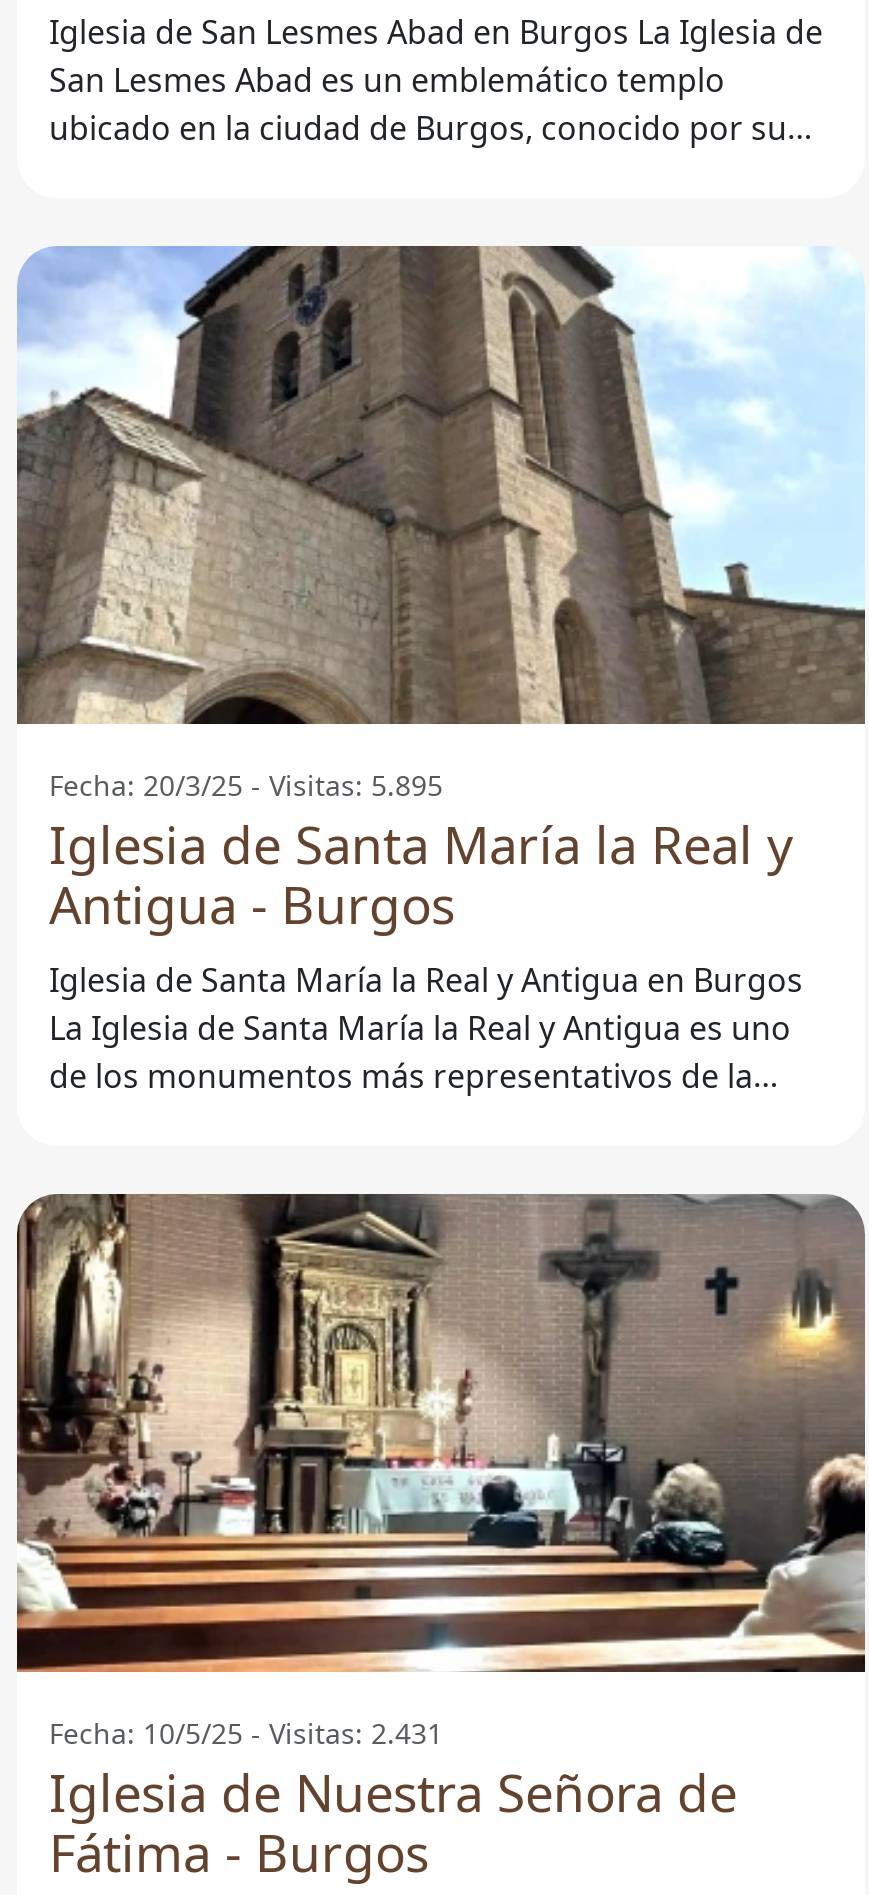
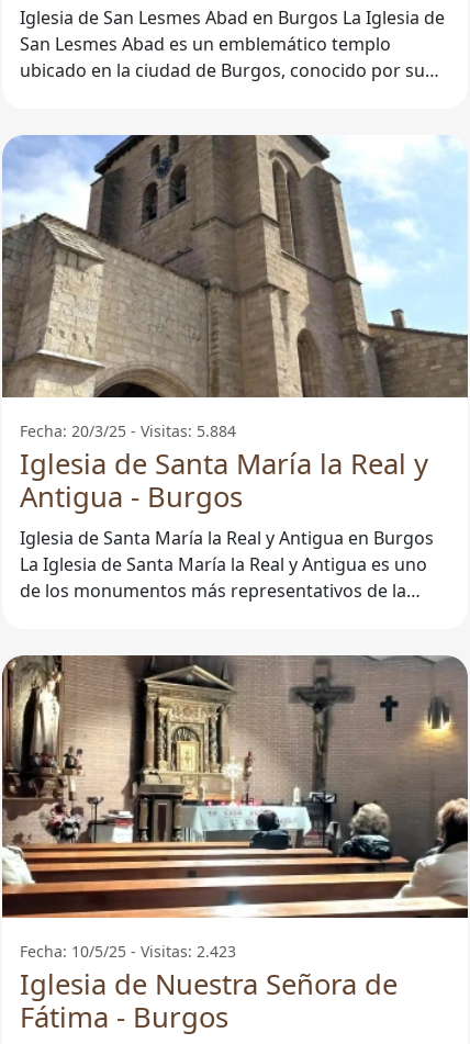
- Fecha: 20/3/25 - Visitas: 5.895
+ Fecha: 20/3/25 - Visitas: 5.884

- Fecha: 10/5/25 - Visitas: 2.431
+ Fecha: 10/5/25 - Visitas: 2.423
